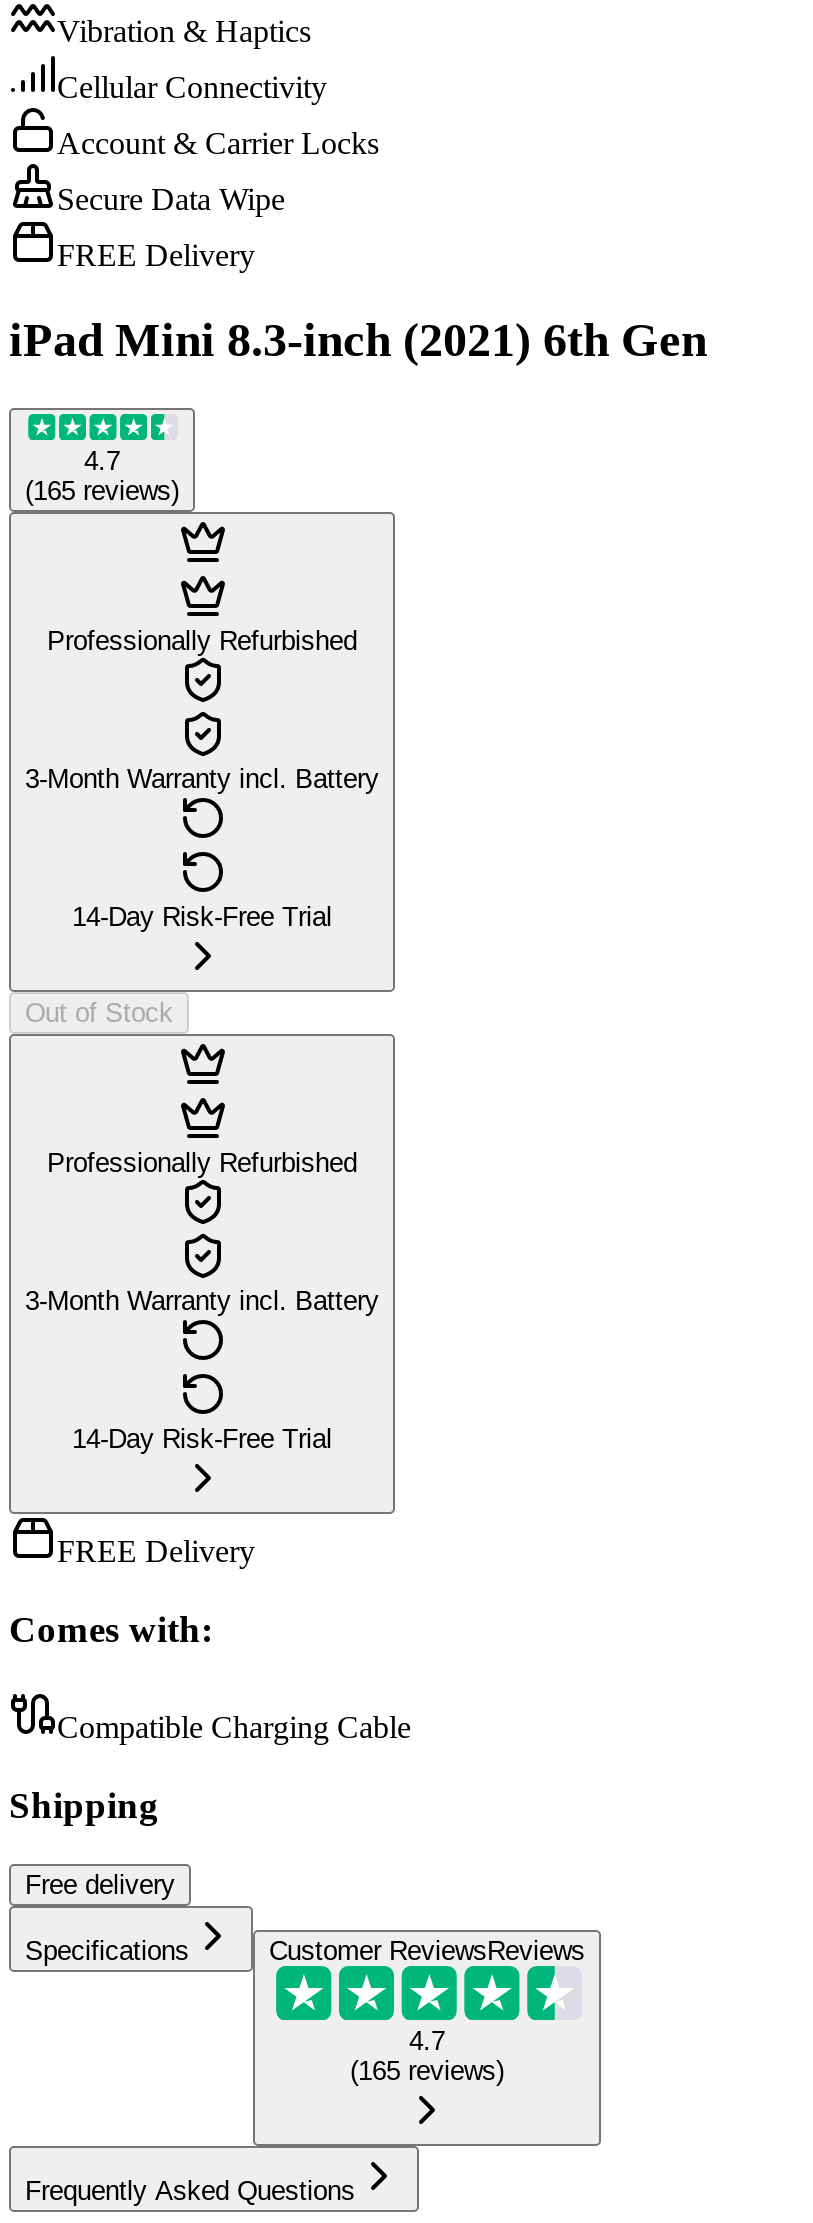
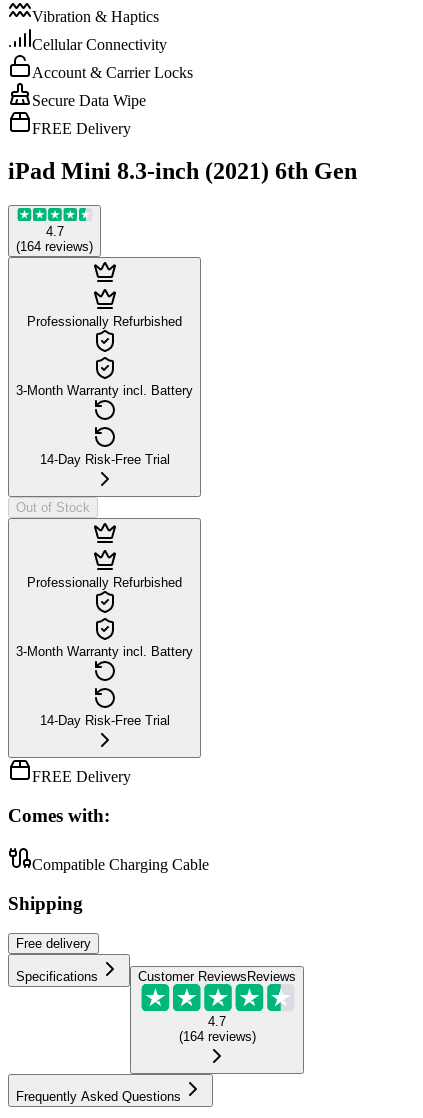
- (165 reviews)
+ (164 reviews)

- (165 reviews)
+ (164 reviews)
